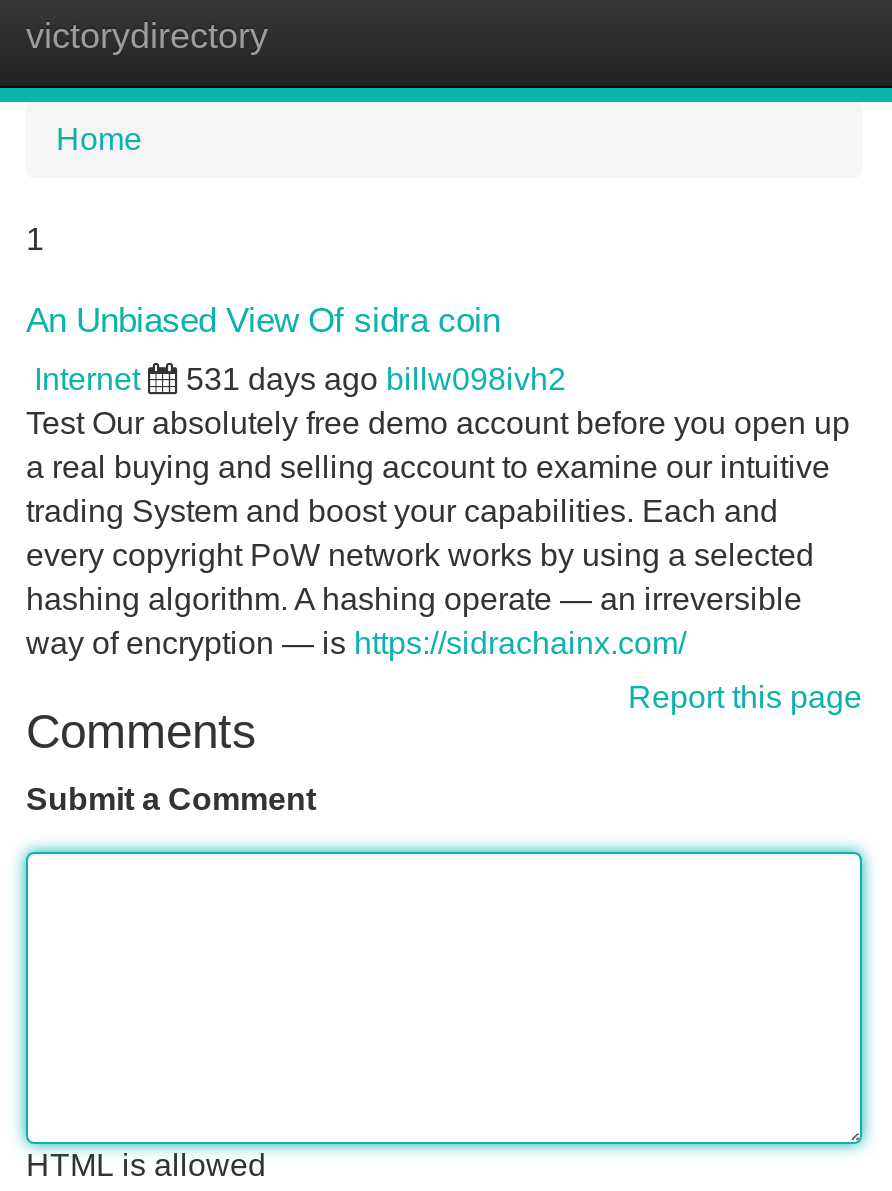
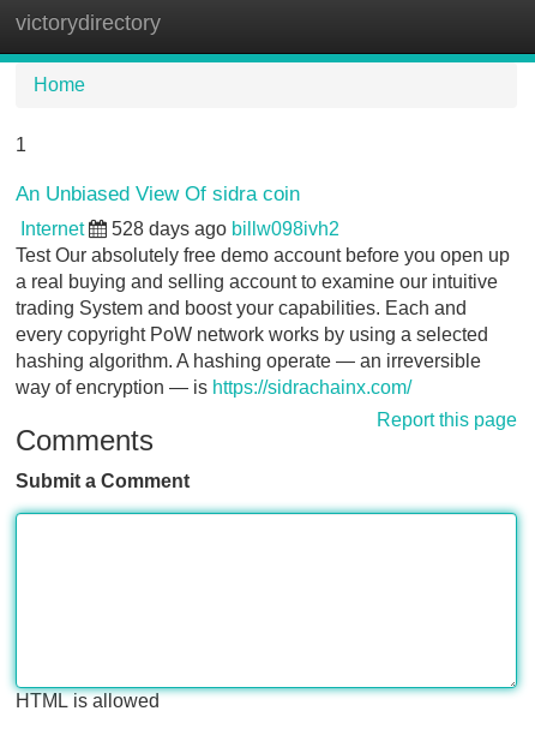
- 531 days ago billw098ivh2
+ 528 days ago billw098ivh2
